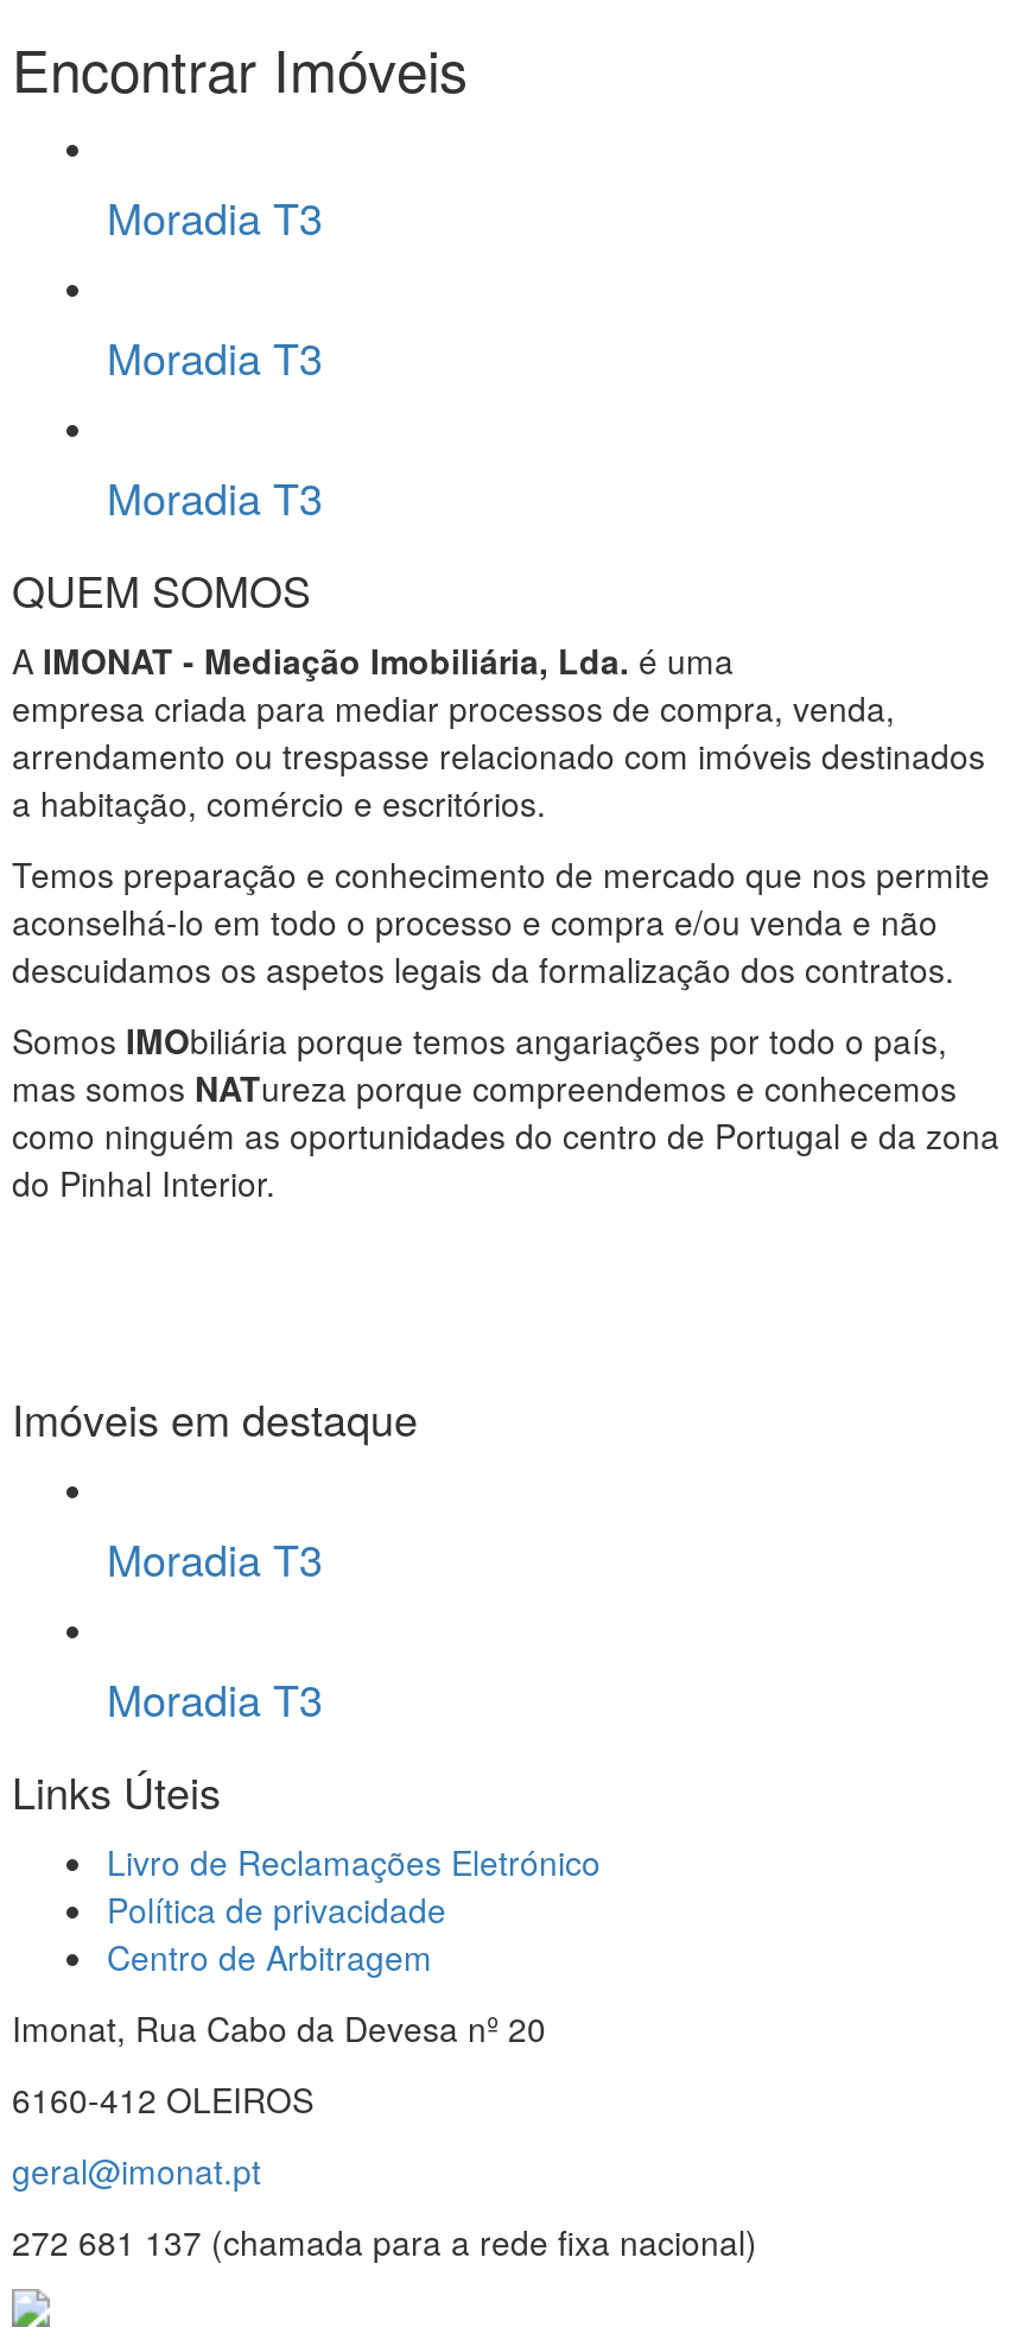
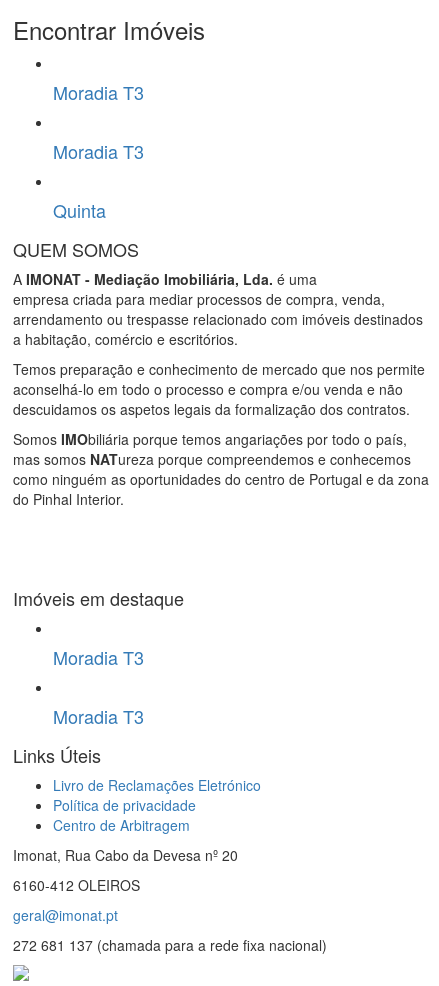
- Moradia T3
+ Quinta
